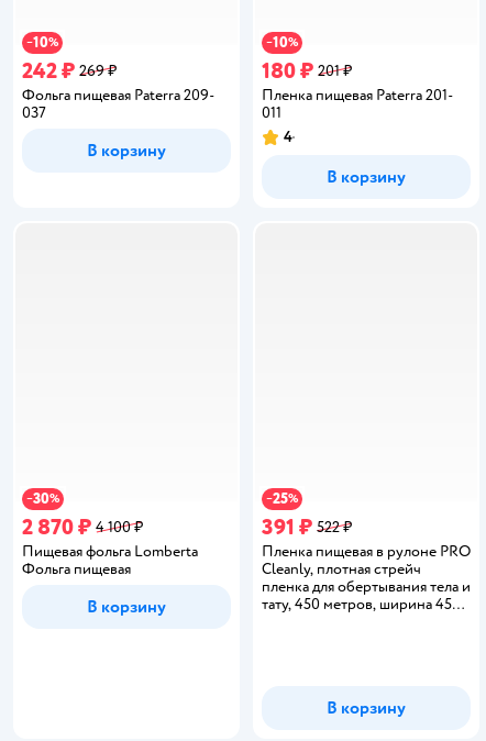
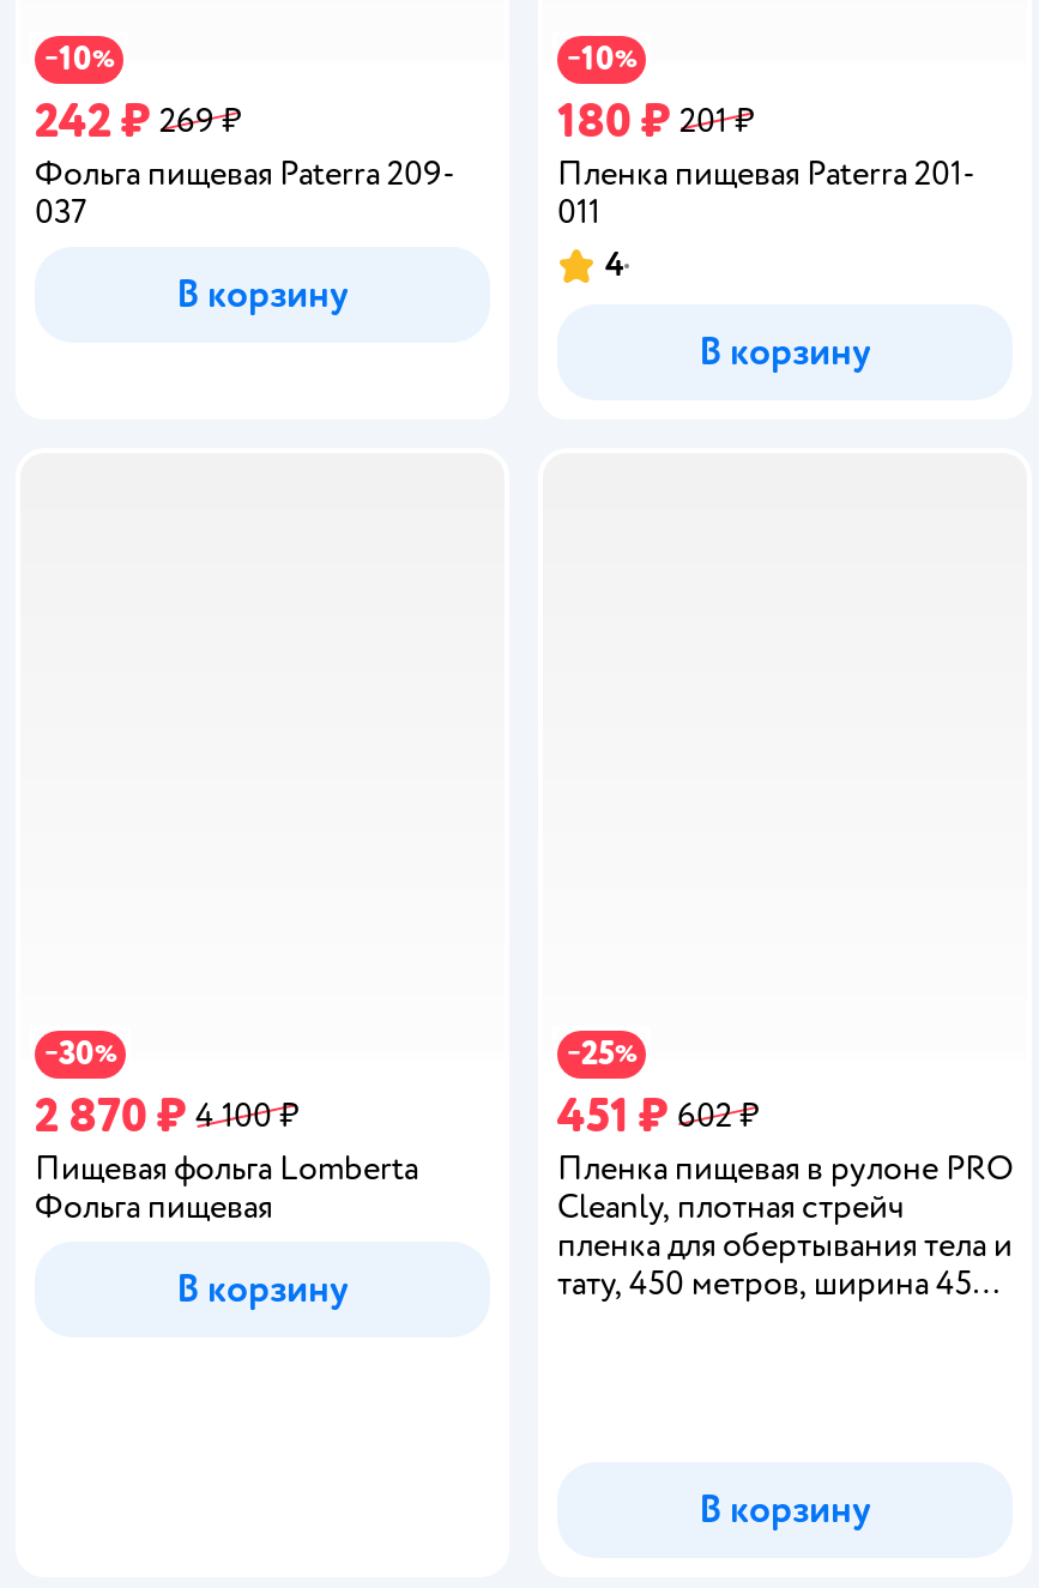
- 391 ₽ 522 ₽
+ 451 ₽ 602 ₽
